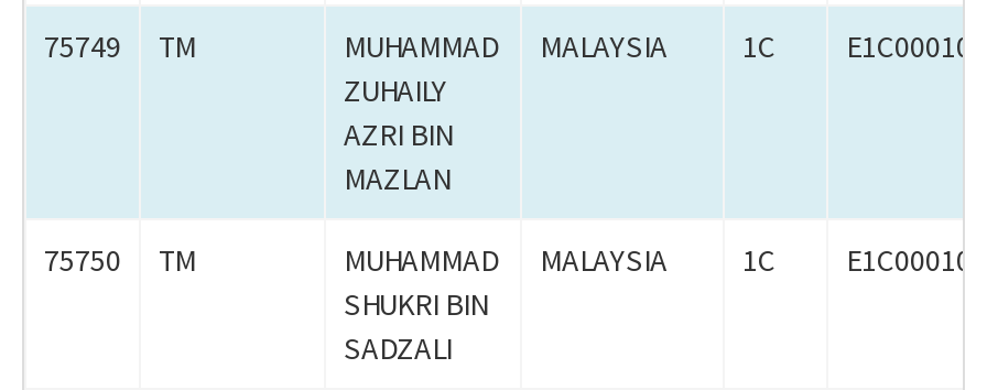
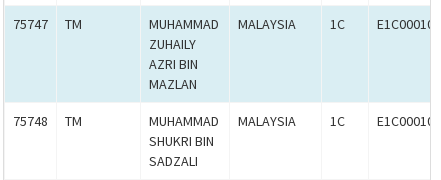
- 75749 TM
+ 75747 TM

- 75750 TM
+ 75748 TM
